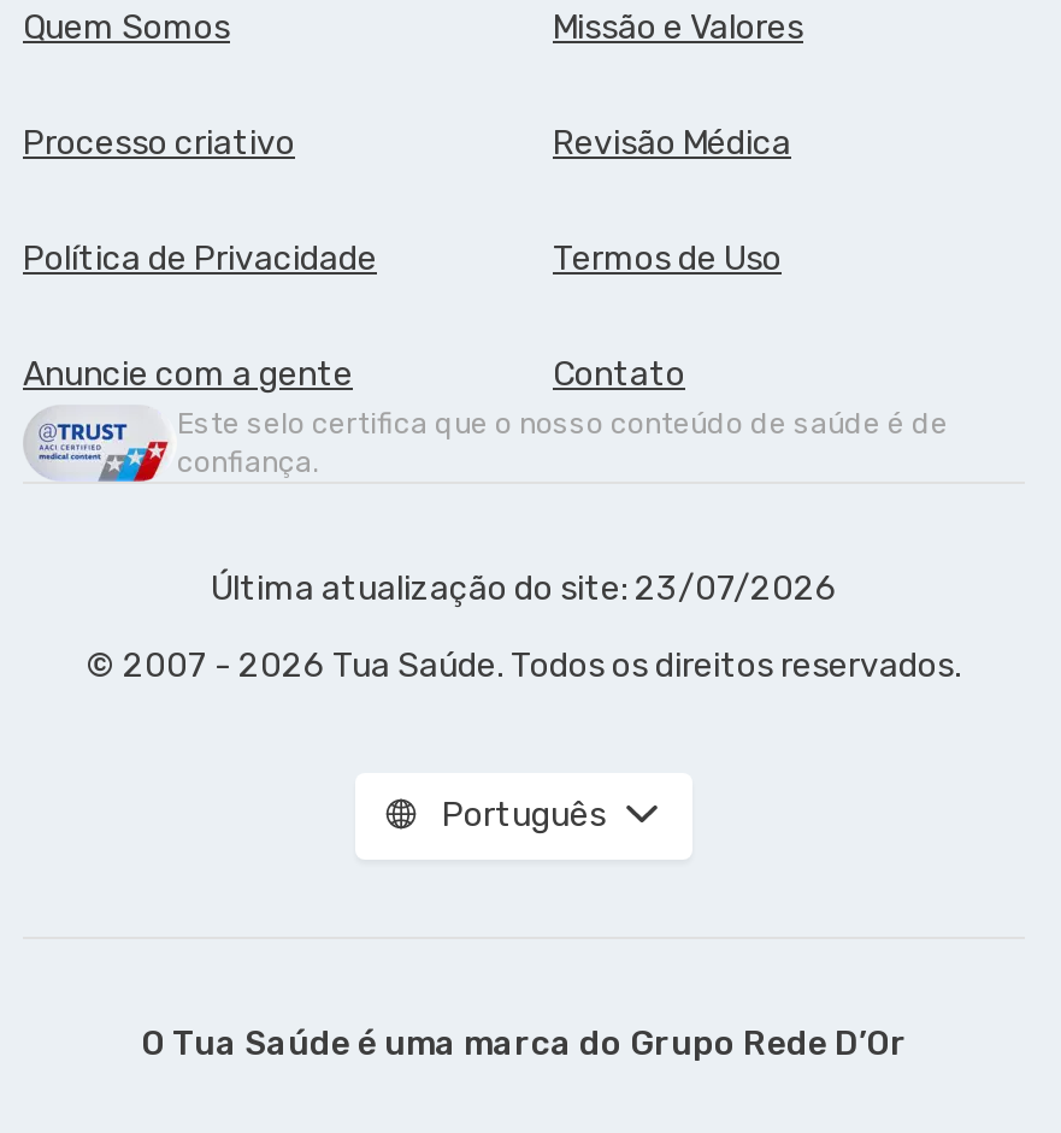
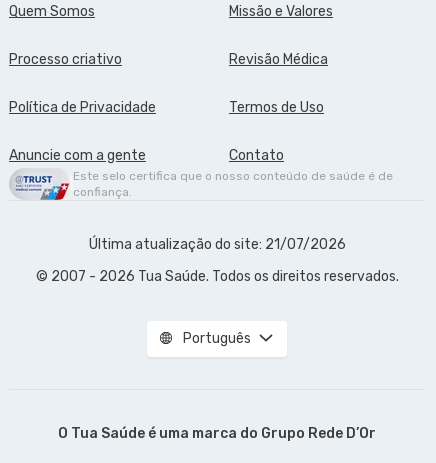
- Última atualização do site: 23/07/2026
+ Última atualização do site: 21/07/2026
